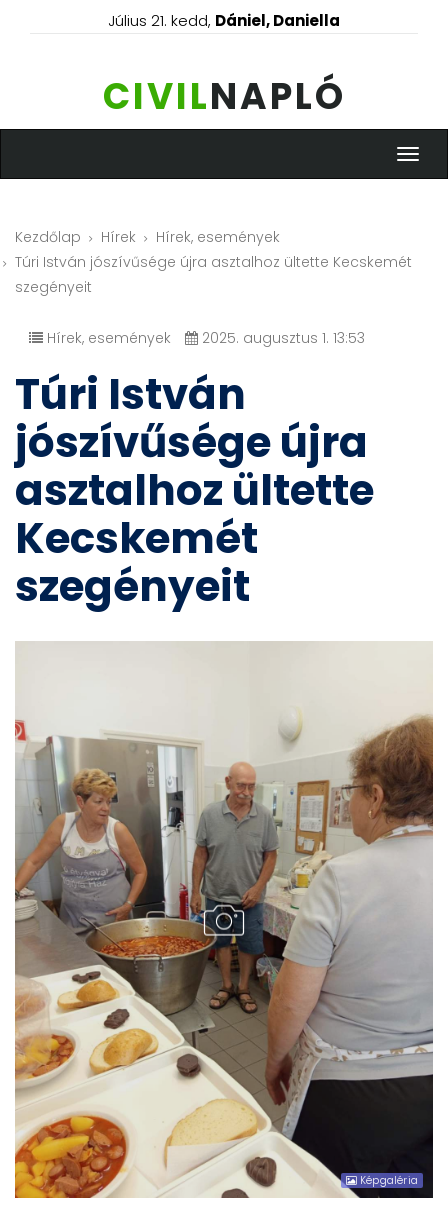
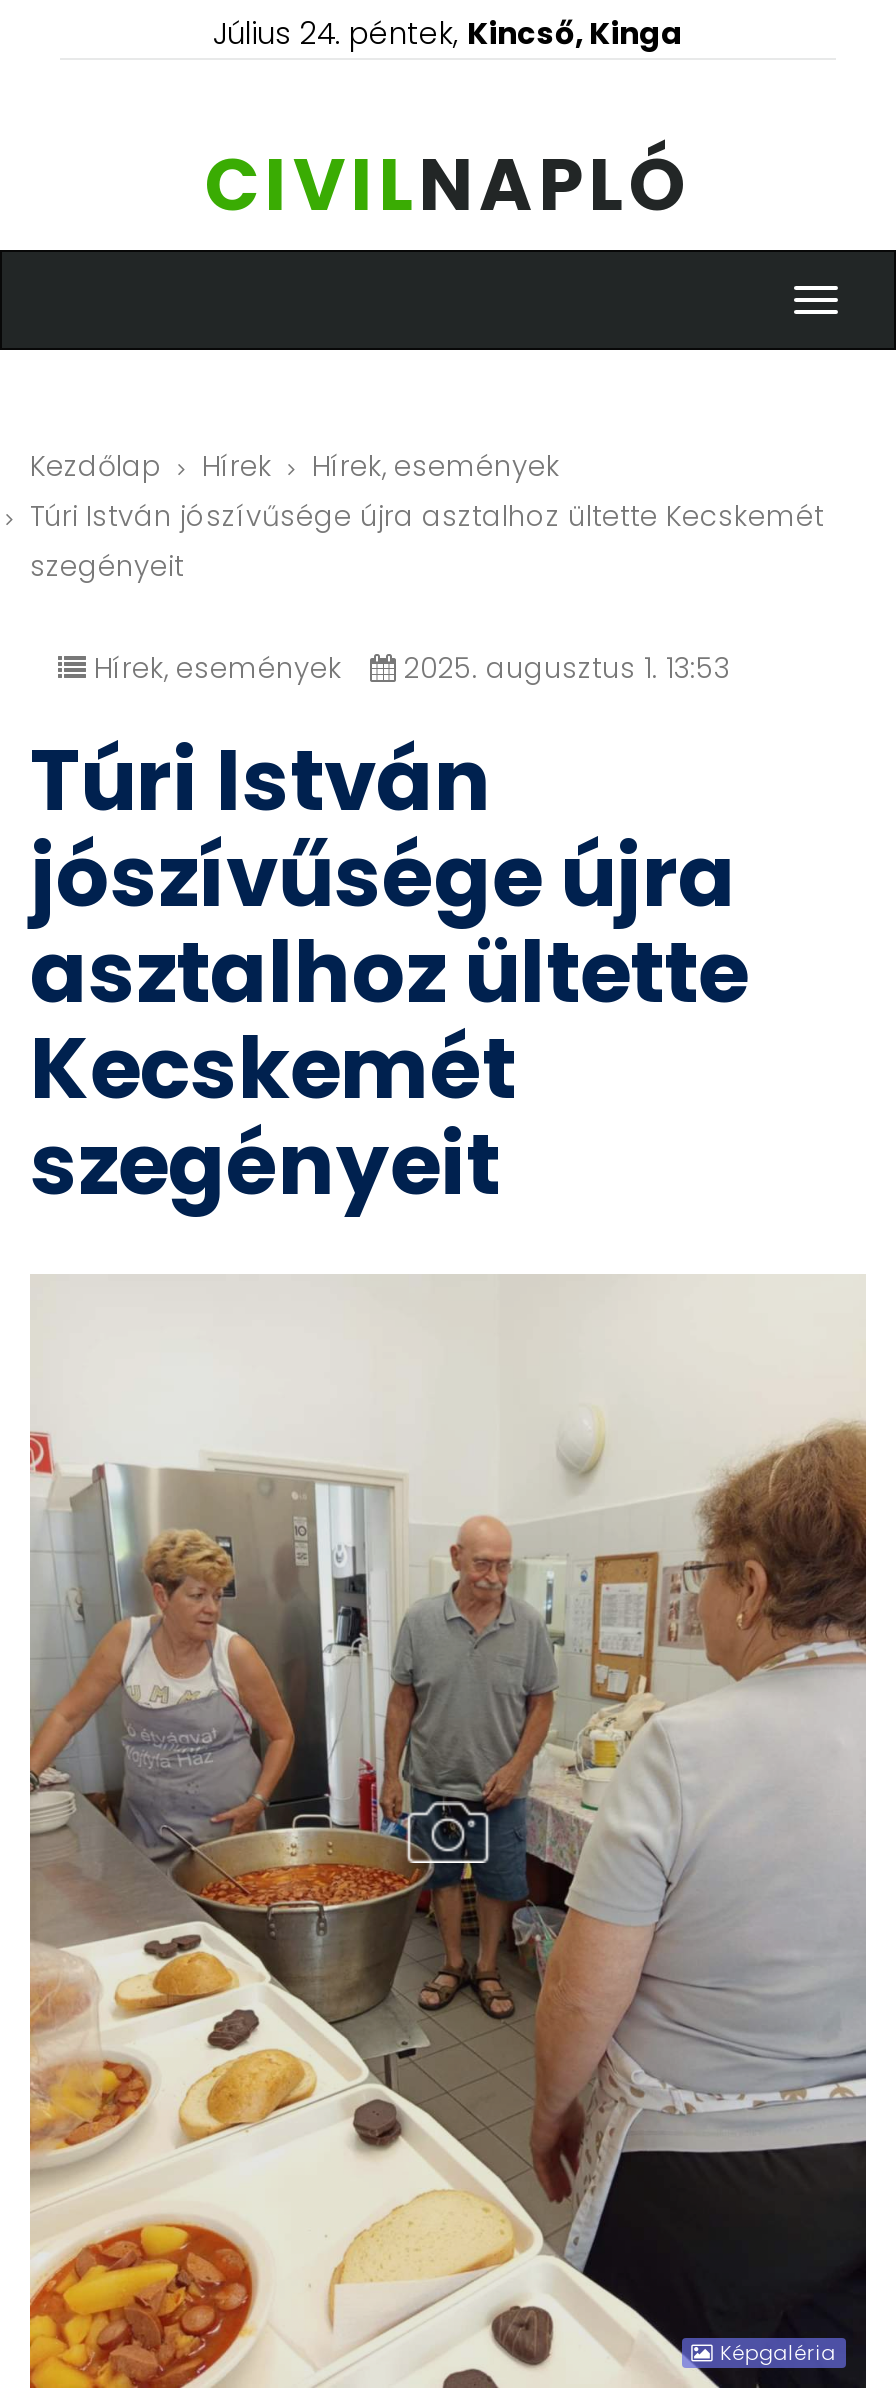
- Július 21. kedd, Dániel, Daniella
+ Július 24. péntek, Kincső, Kinga
